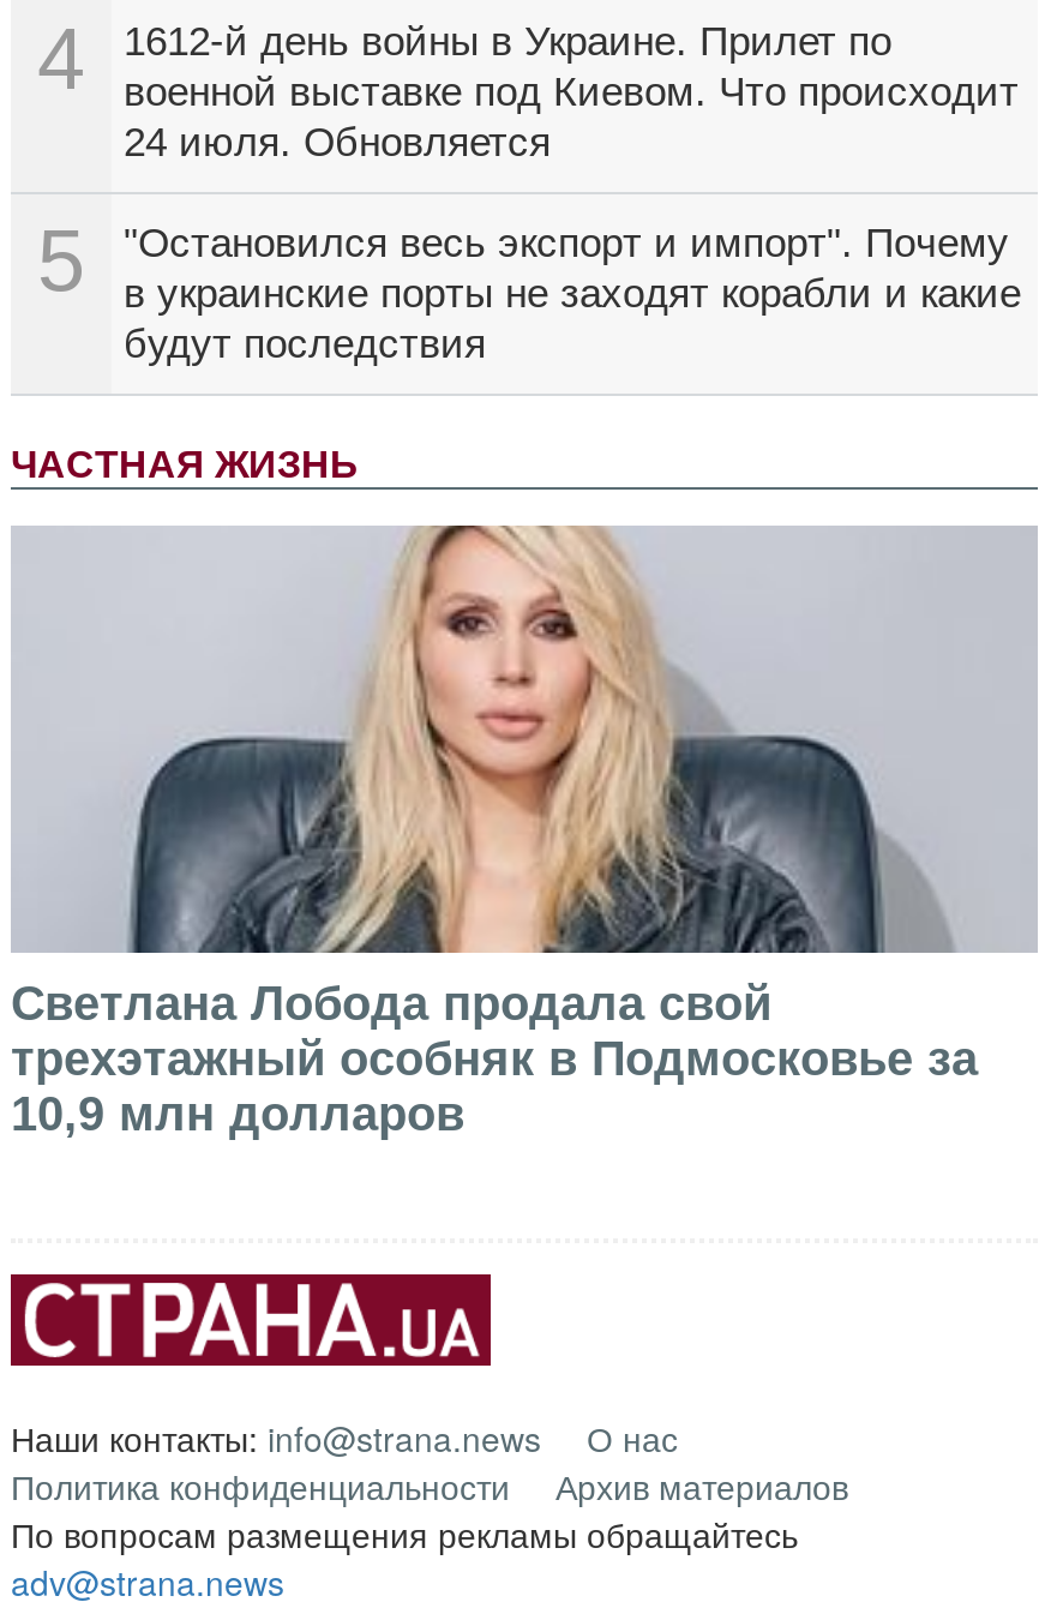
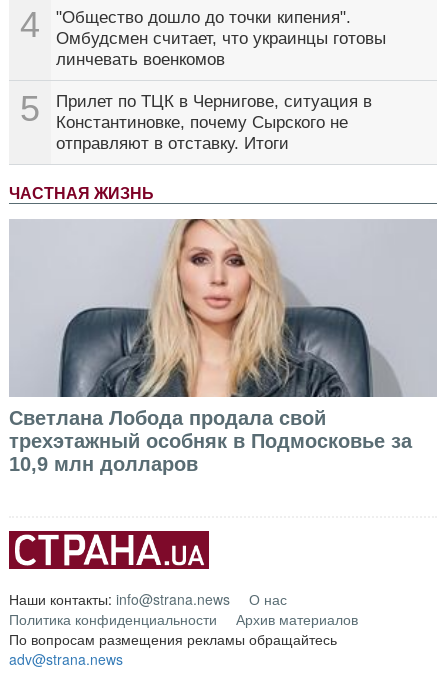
- 1612-й день войны в Украине. Прилет по
- военной выставке под Киевом. Что происходит
- 24 июля. Обновляется
+ "Общество дошло до точки кипения".
+ Омбудсмен считает, что украинцы готовы
+ линчевать военкомов

- "Остановился весь экспорт и импорт". Почему
- в украинские порты не заходят корабли и какие
- будут последствия
+ Прилет по ТЦК в Чернигове, ситуация в
+ Константиновке, почему Сырского не
+ отправляют в отставку. Итоги
